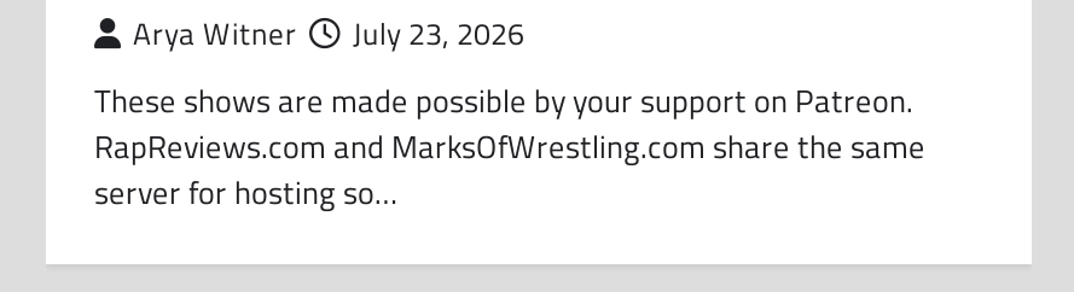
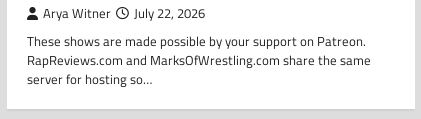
- Arya Witner July 23, 2026
+ Arya Witner July 22, 2026
